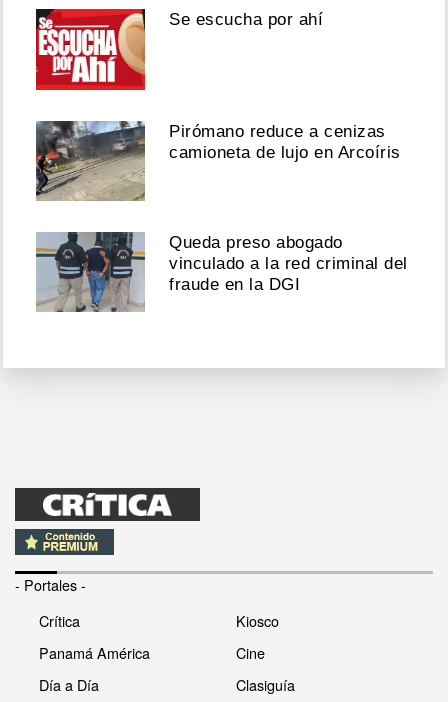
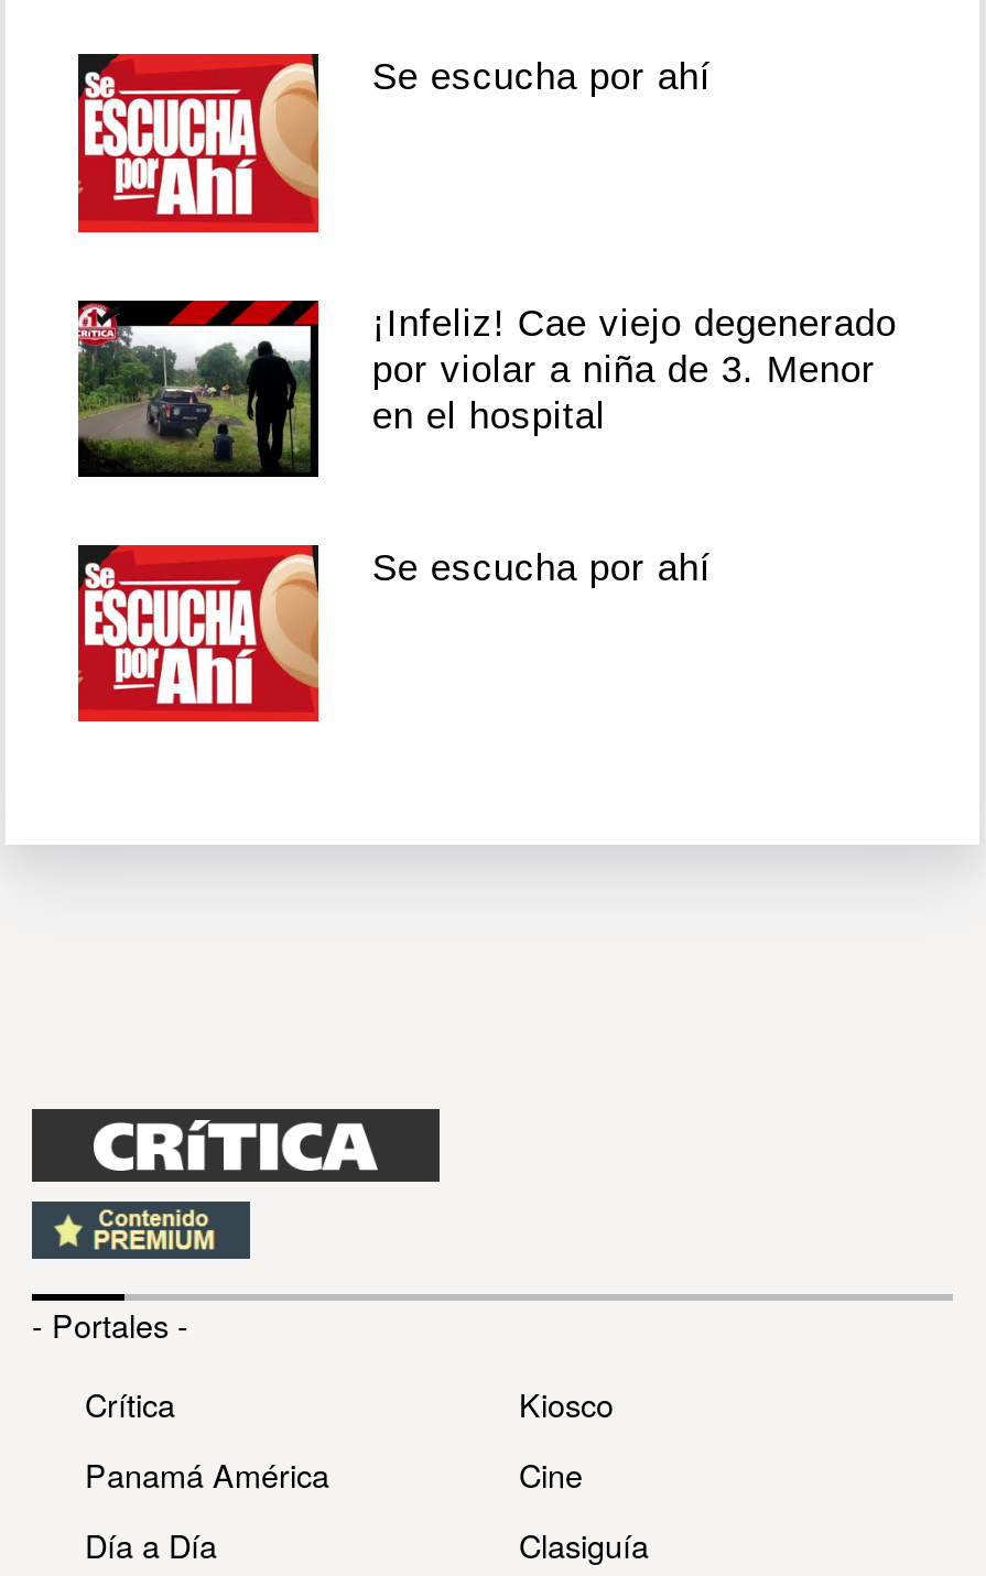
- [image]
- Pirómano reduce a cenizas
- camioneta de lujo en Arcoíris
+ [image]
+ ¡Infeliz! Cae viejo degenerado
+ por violar a niña de 3. Menor
+ en el hospital

- [image]
- Queda preso abogado
- vinculado a la red criminal del
- fraude en la DGI
+ [image]
+ Se escucha por ahí
